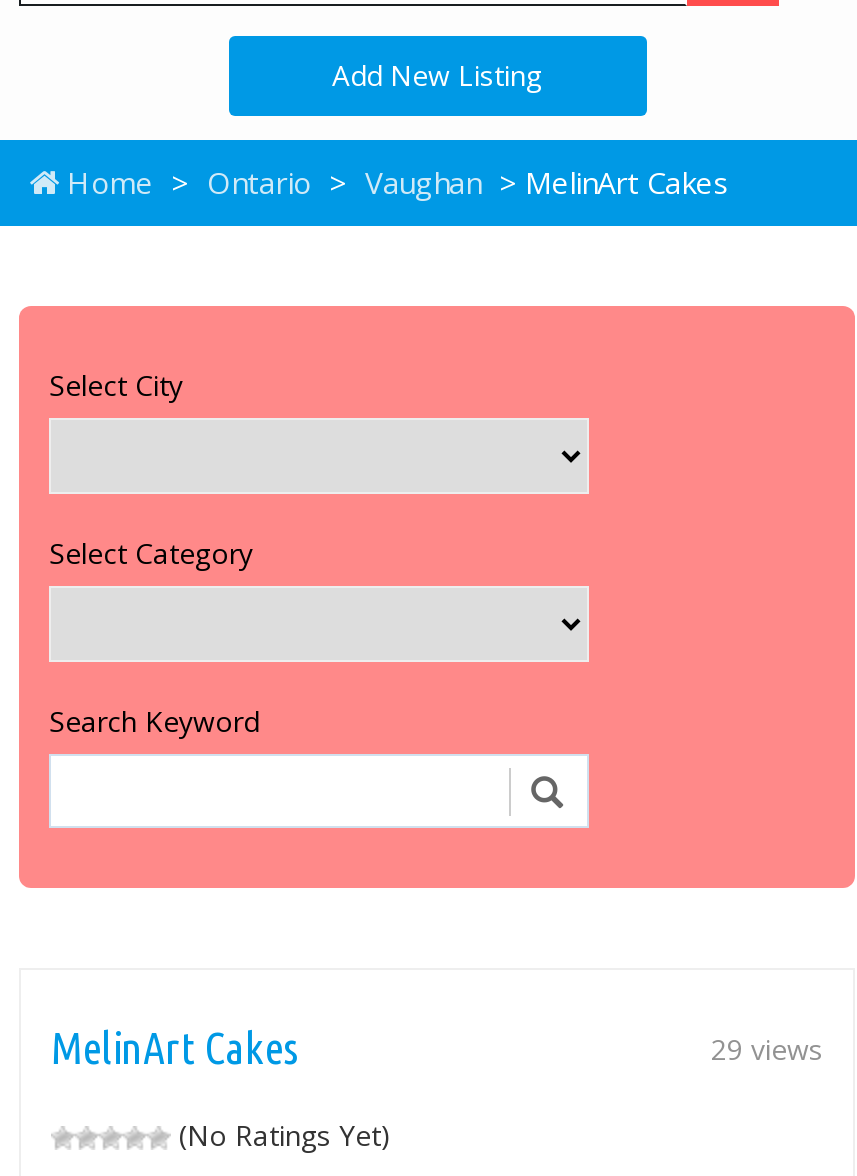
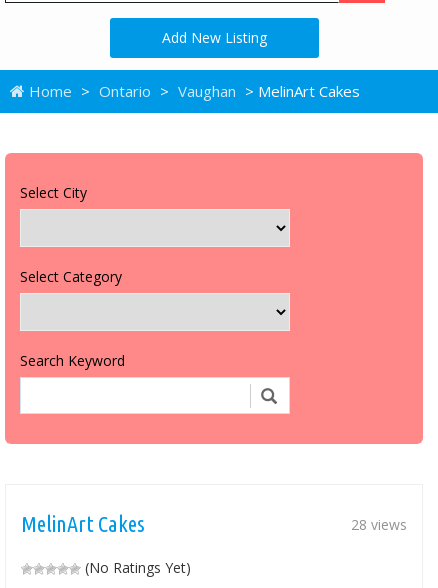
- 29 views
+ 28 views
